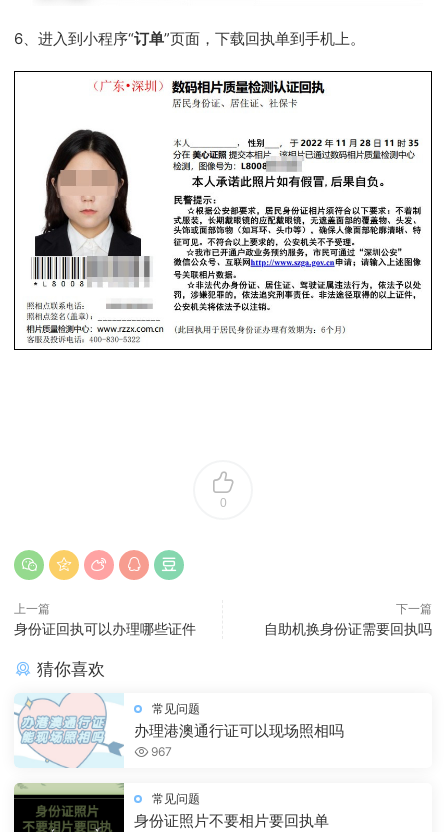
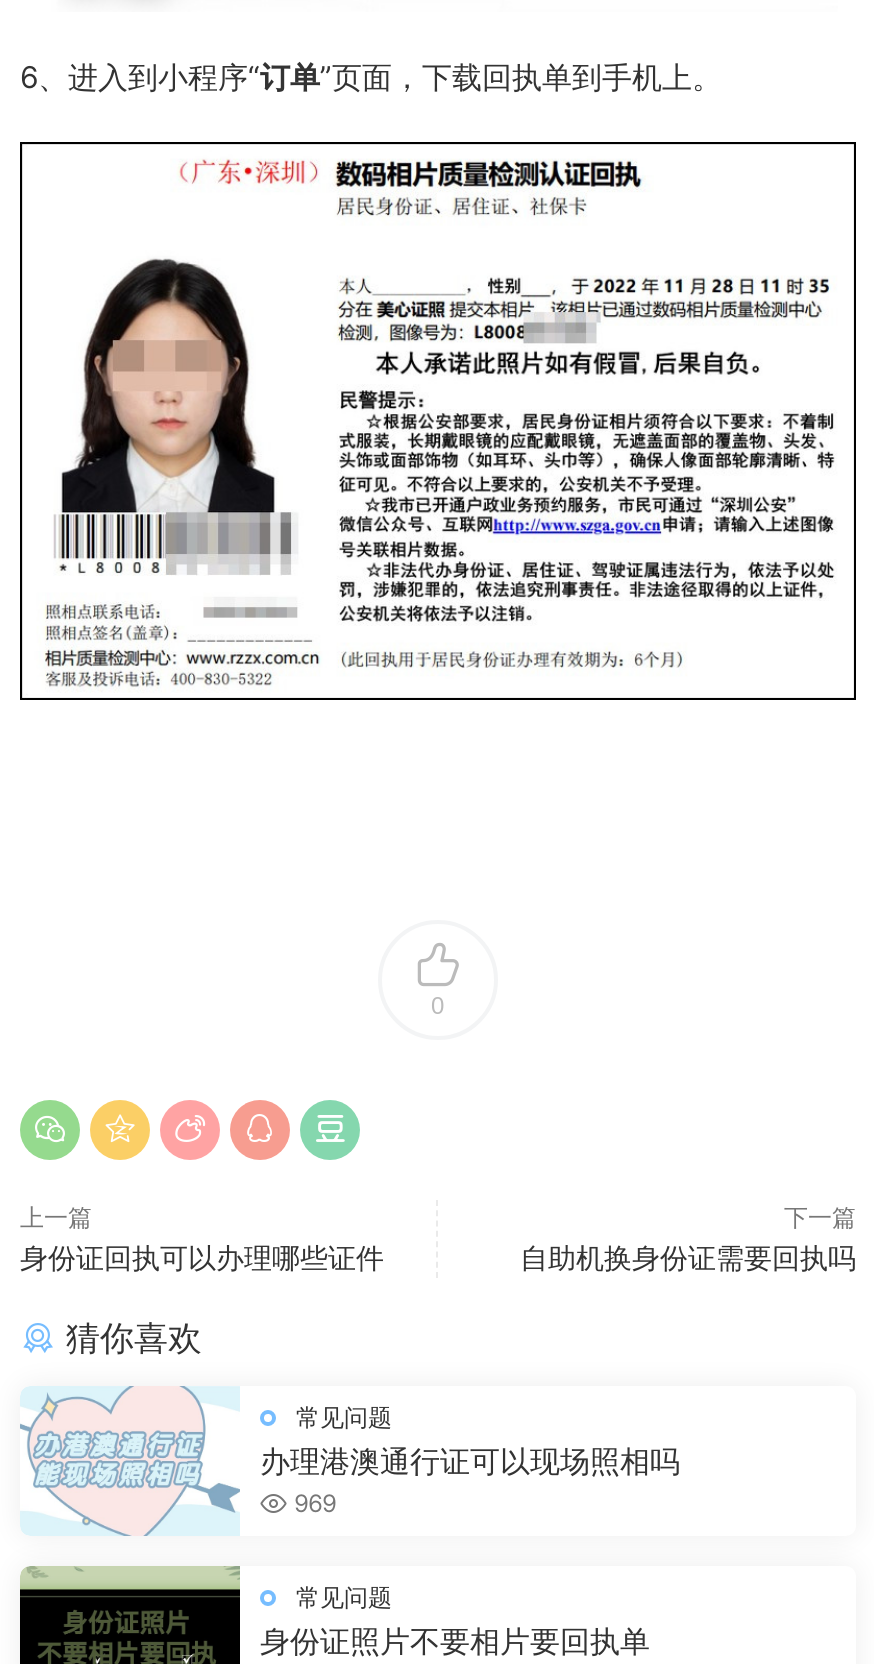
- 967
+ 969
